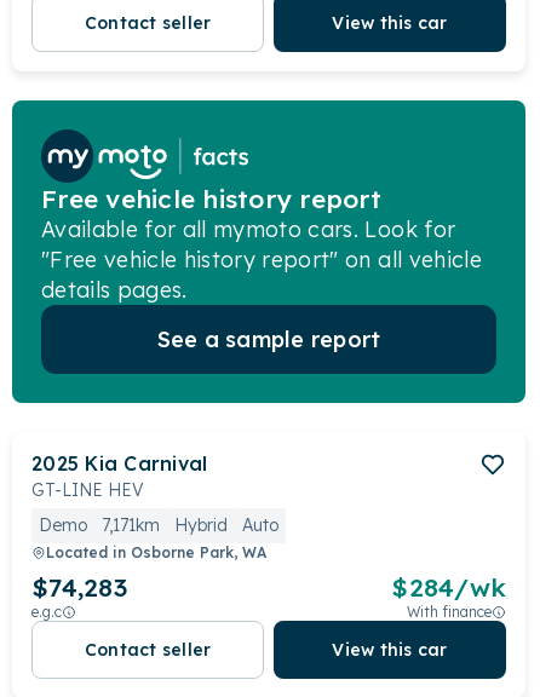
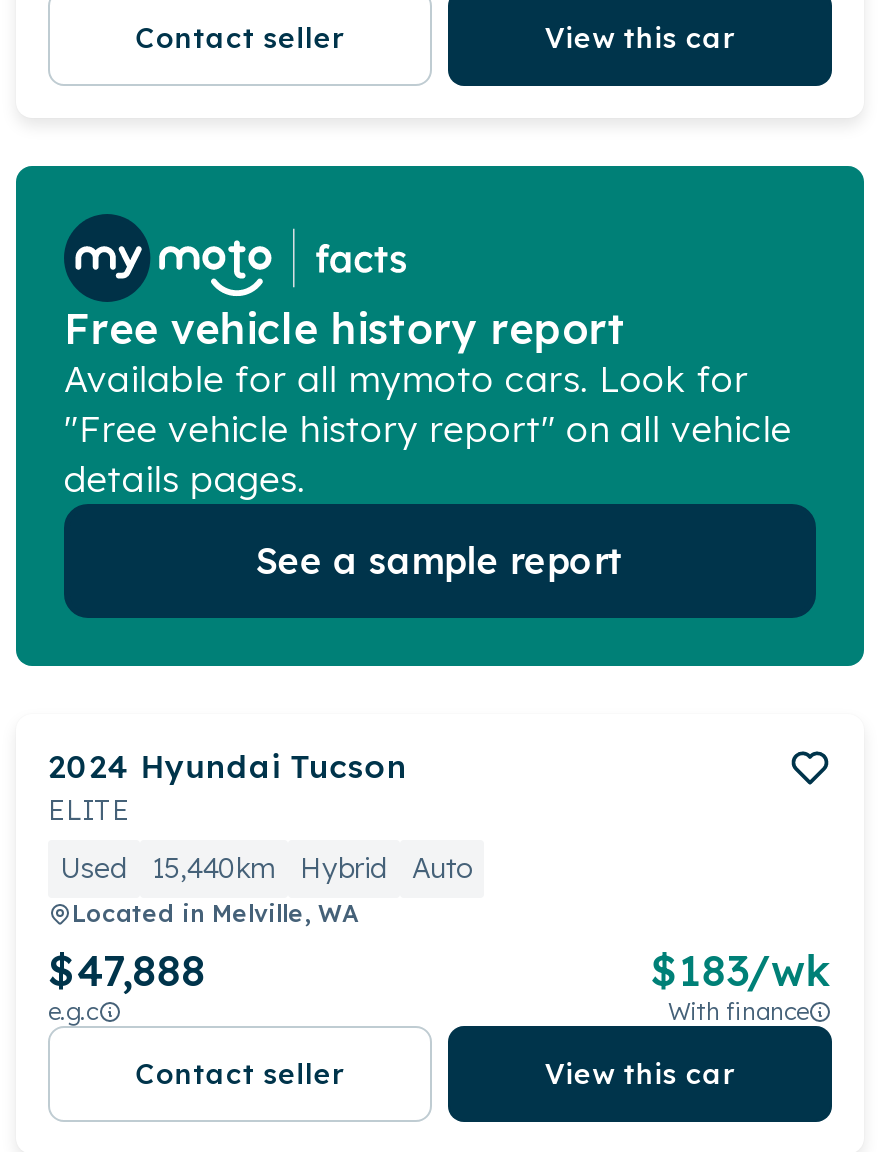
- 2025 Kia Carnival
- GT-LINE HEV
+ 2024 Hyundai Tucson
+ ELITE

- Demo
- 7,171km
+ Used
+ 15,440km

- Located in Osborne Park, WA
- $74,283
+ Located in Melville, WA
+ $47,888

- $284/wk
+ $183/wk
